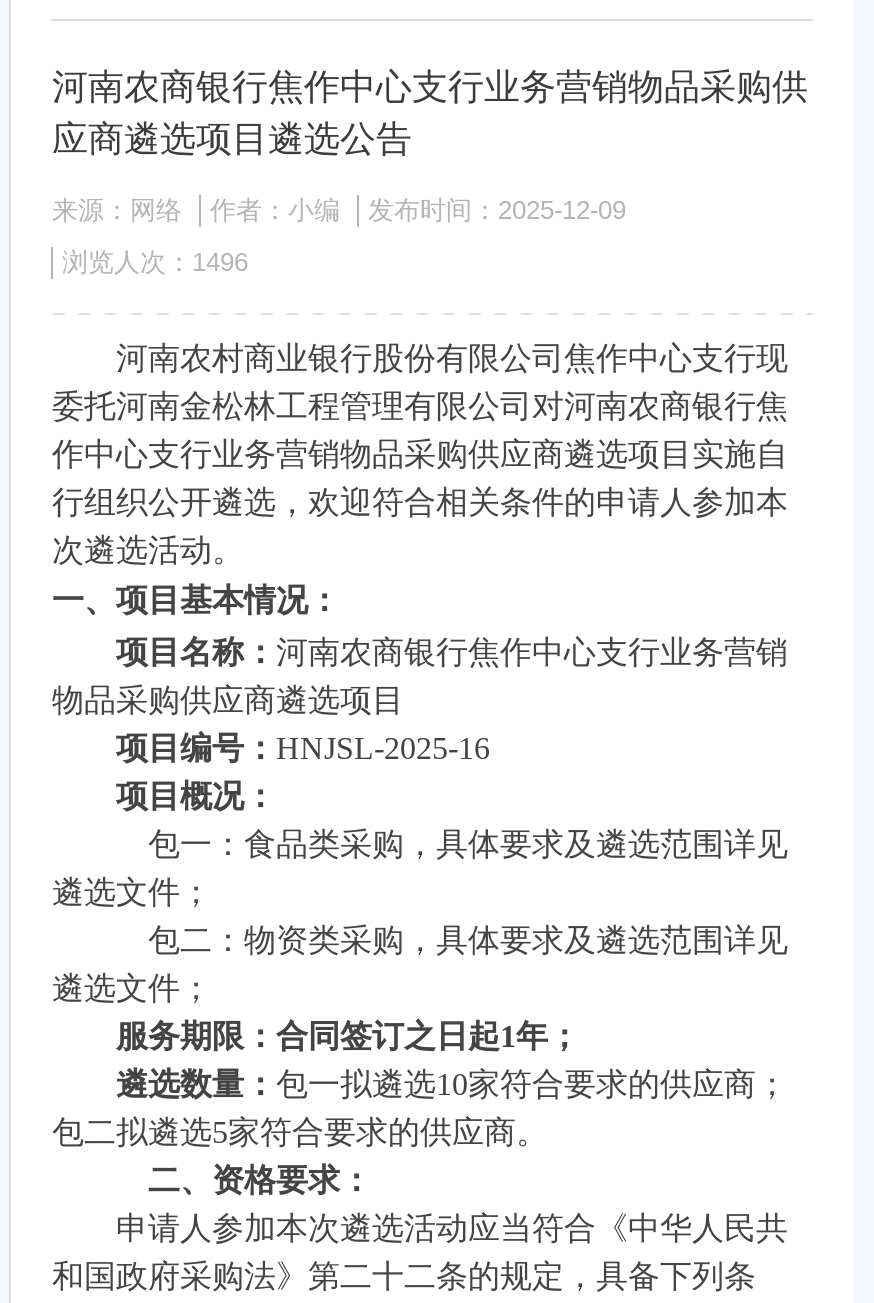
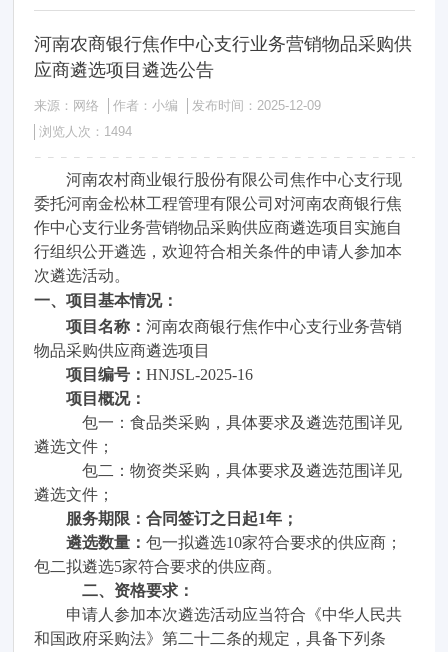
- 浏览人次：1496
+ 浏览人次：1494
